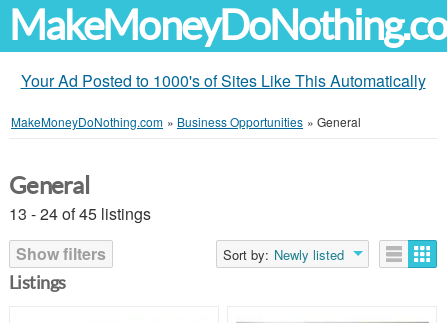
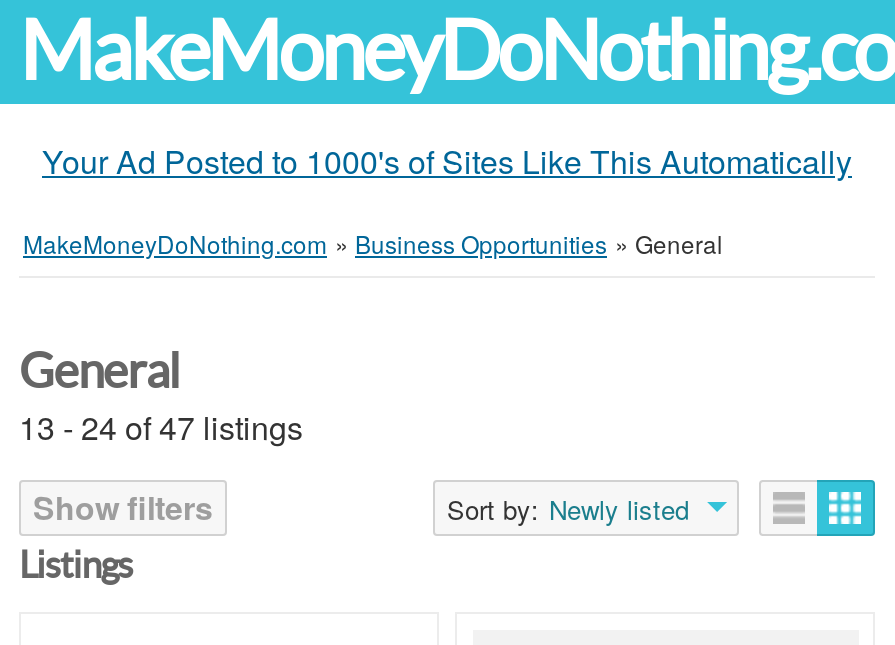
- 13 - 24 of 45 listings
+ 13 - 24 of 47 listings
